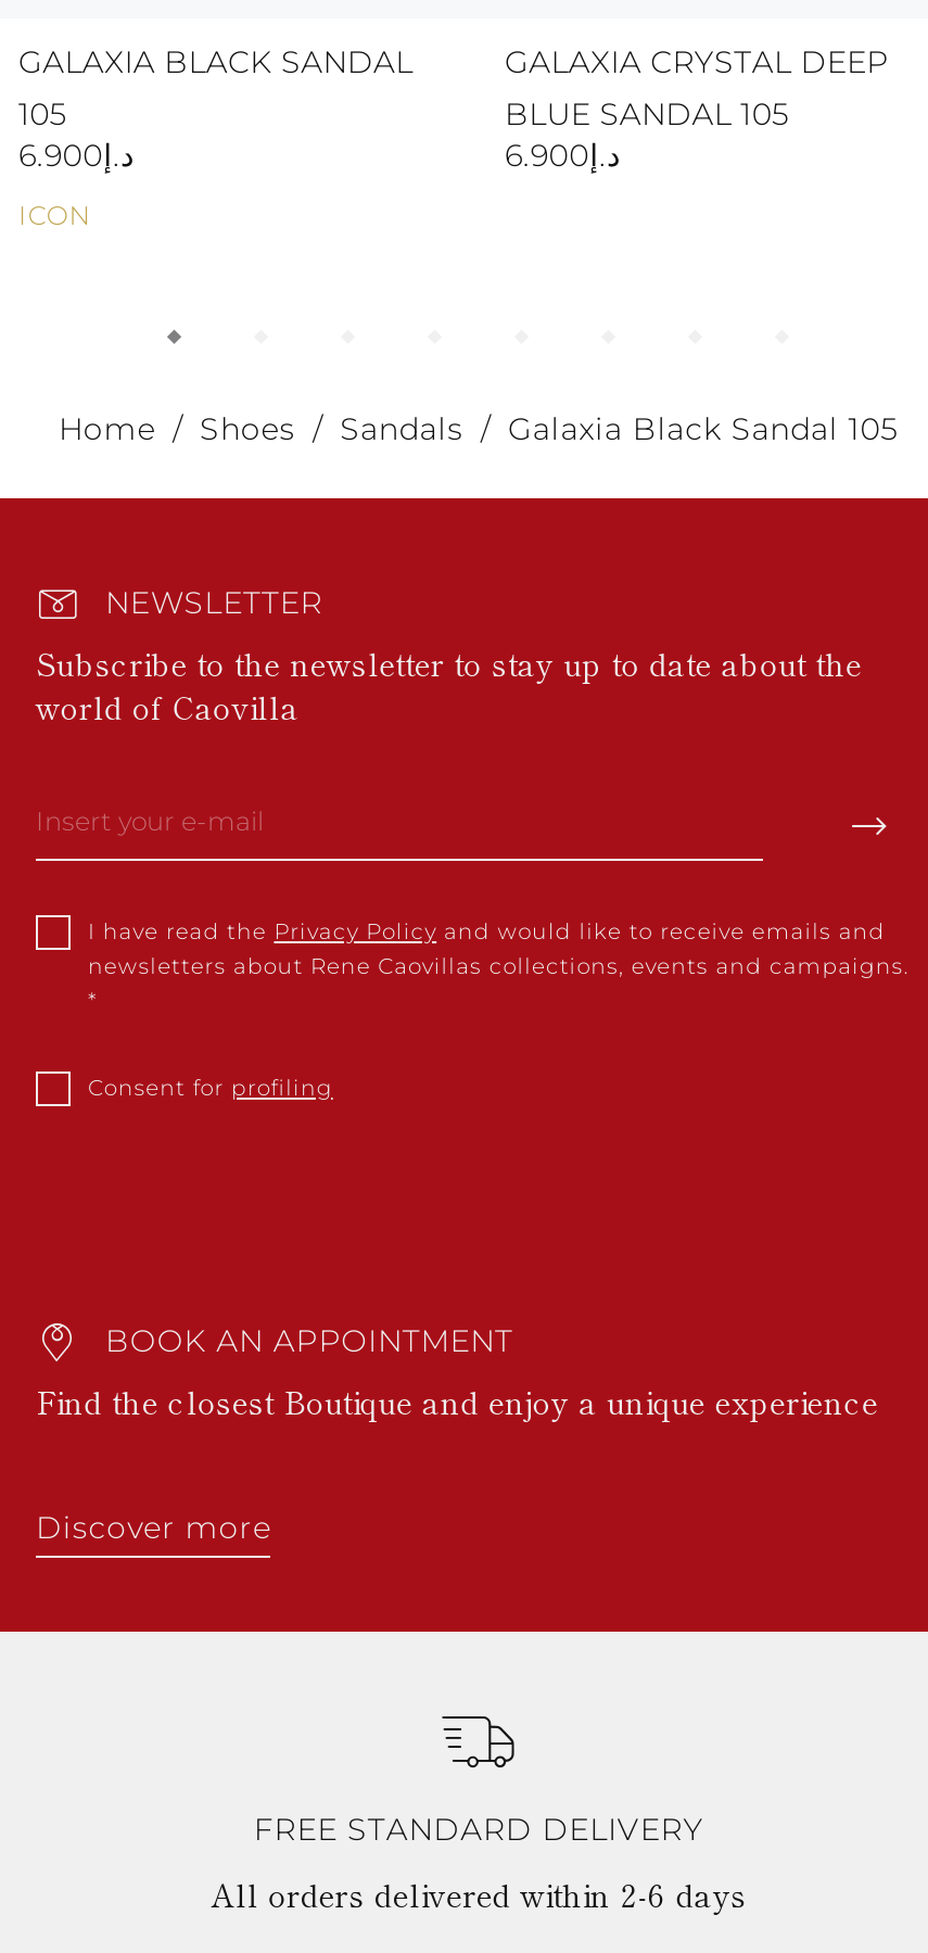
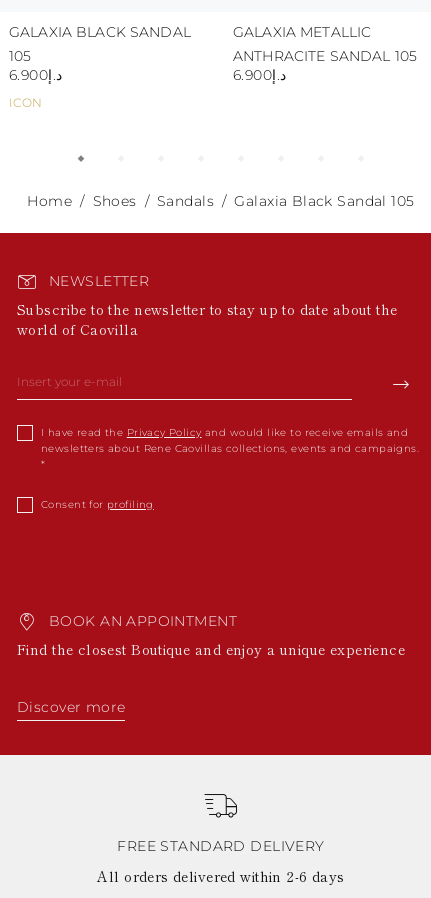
- GALAXIA CRYSTAL DEEP
- BLUE SANDAL 105
+ GALAXIA METALLIC
+ ANTHRACITE SANDAL 105
